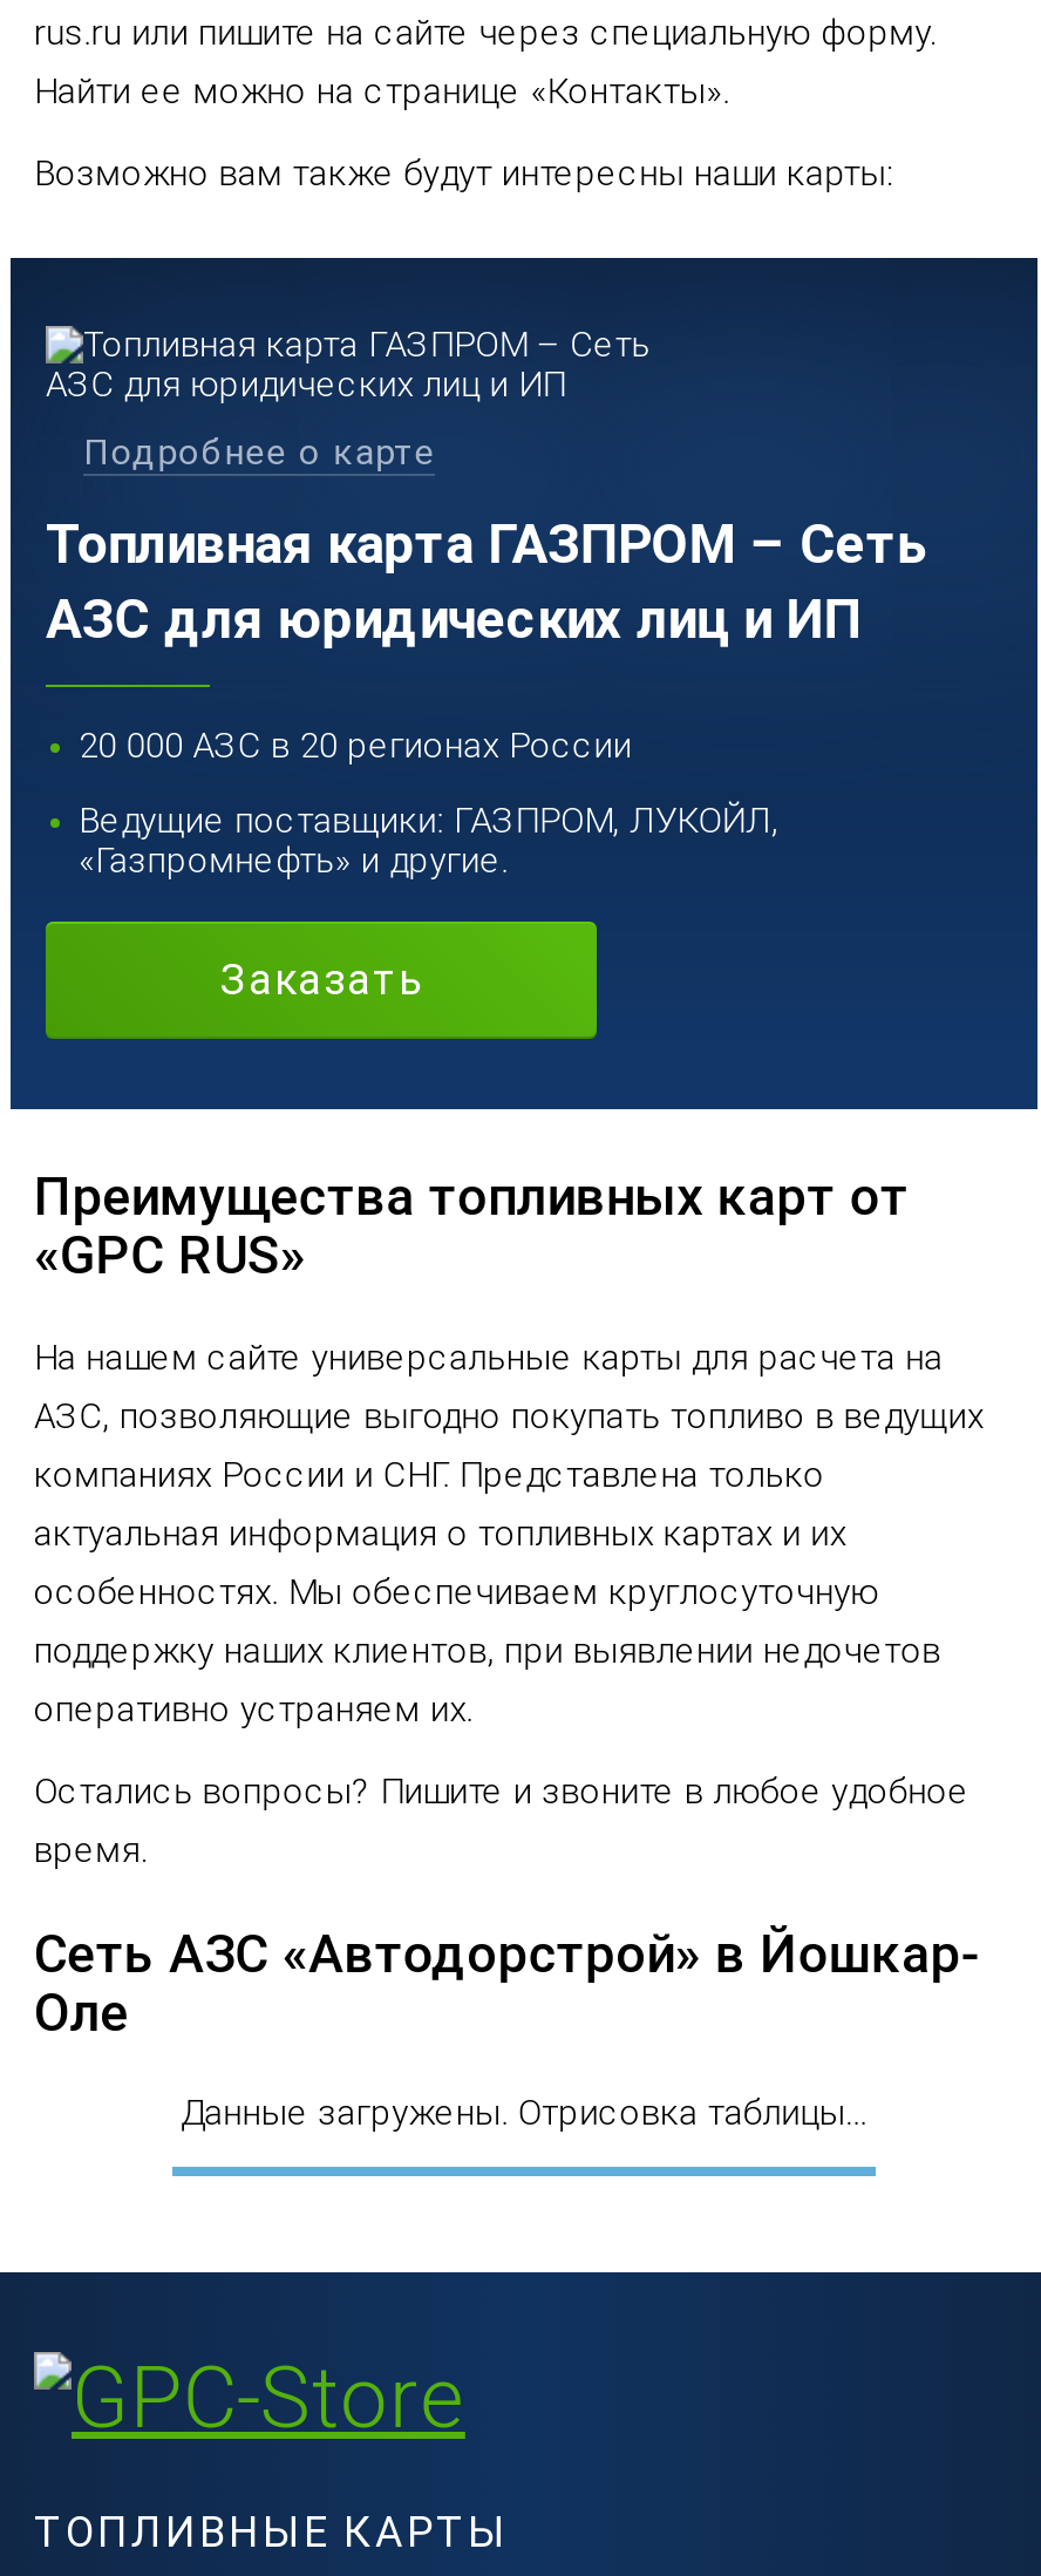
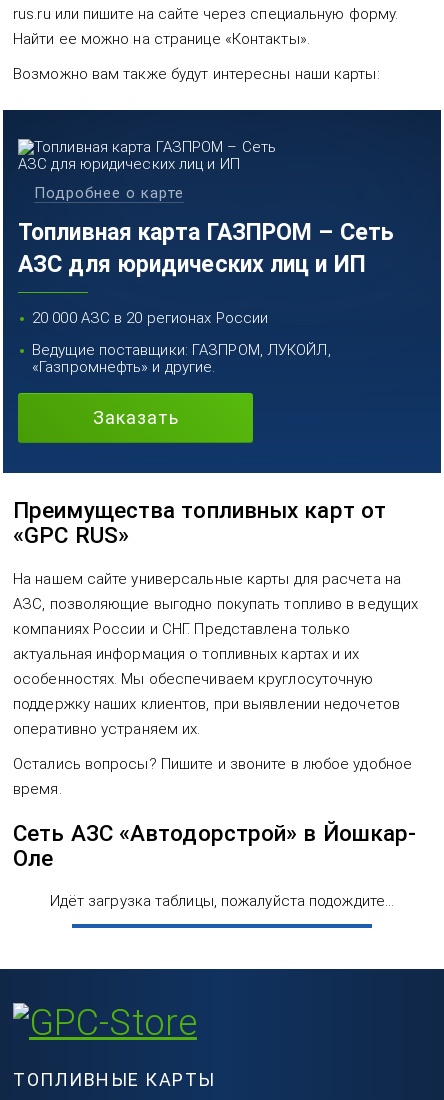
- Данные загружены. Отрисовка таблицы...
+ Идёт загрузка таблицы, пожалуйста подождите...
